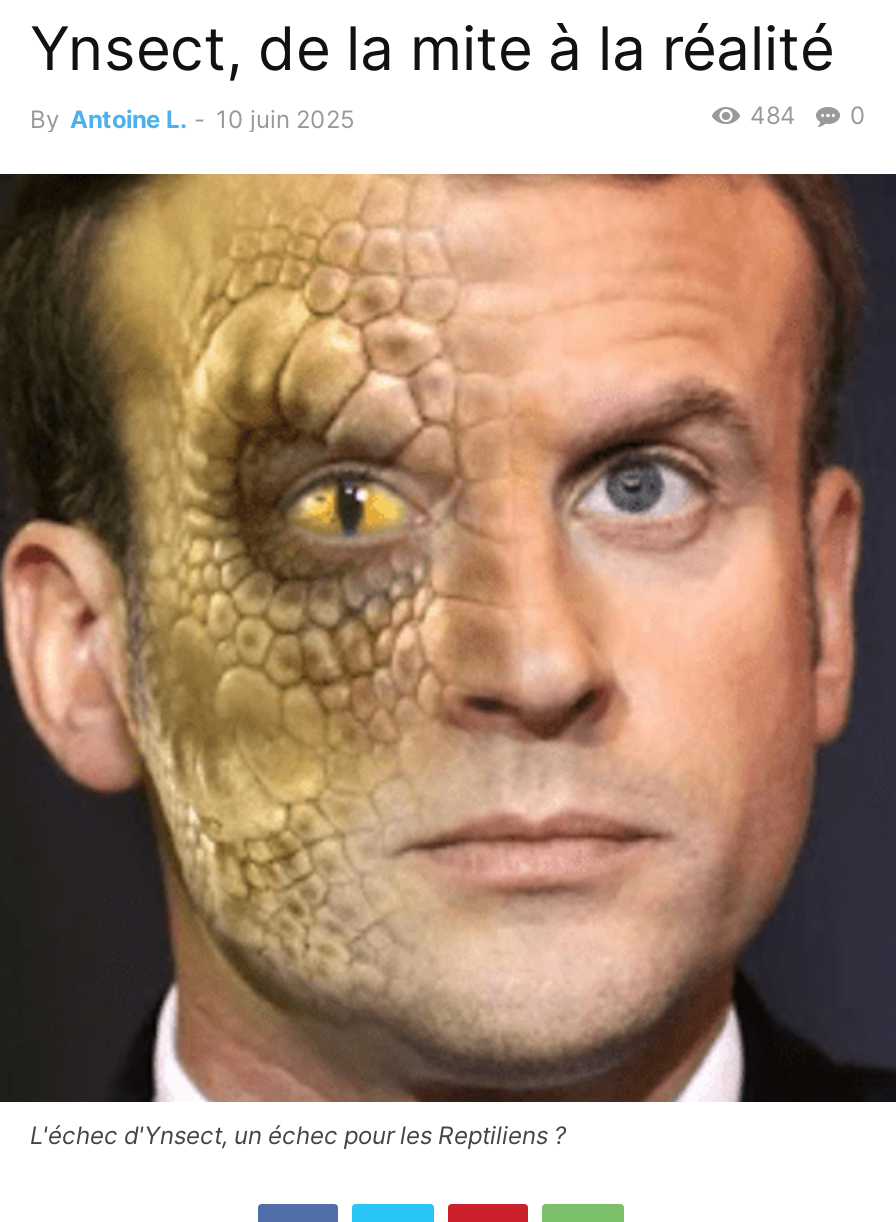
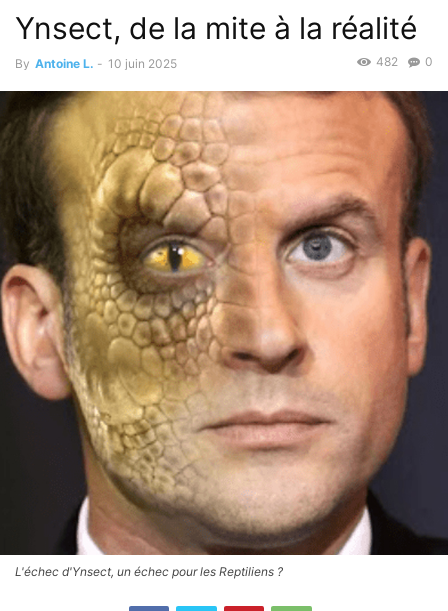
- 484 0
+ 482 0
